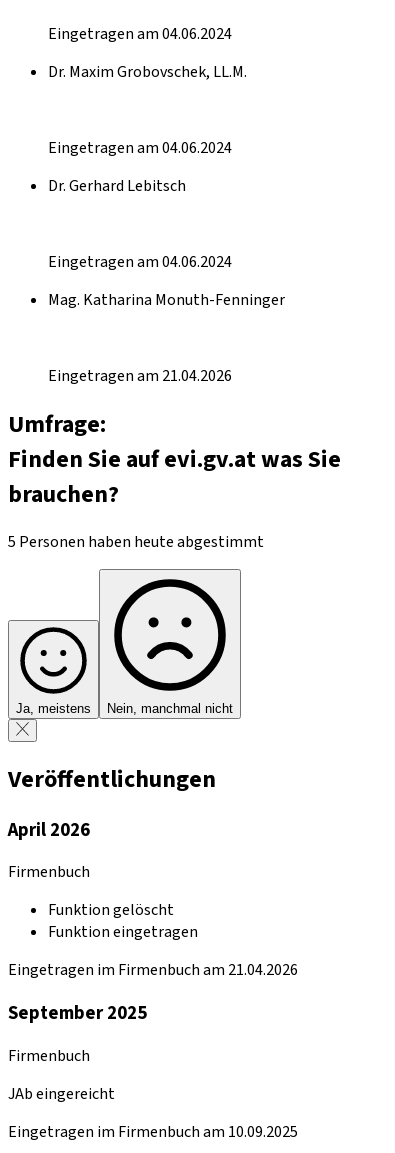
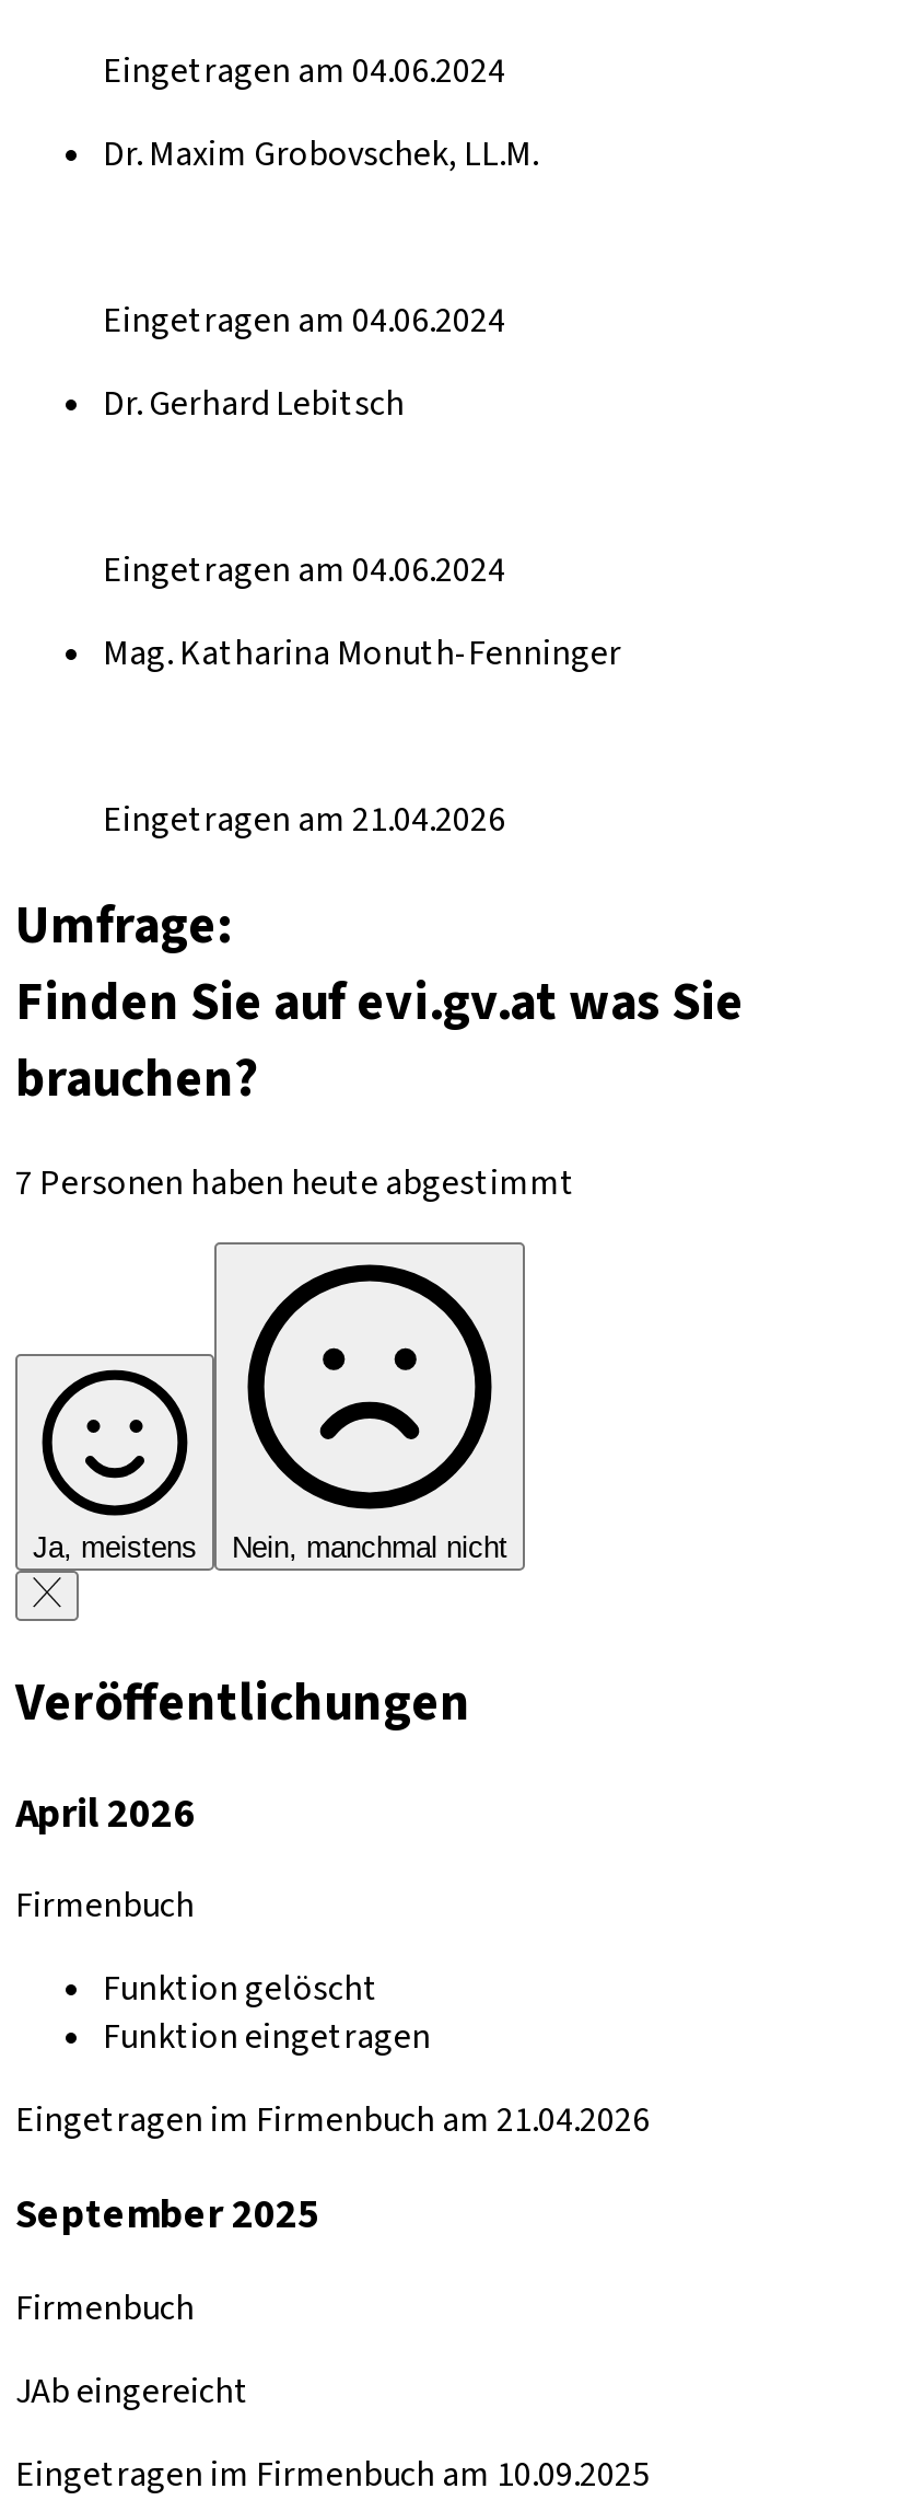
- 5 Personen haben heute abgestimmt
+ 7 Personen haben heute abgestimmt
